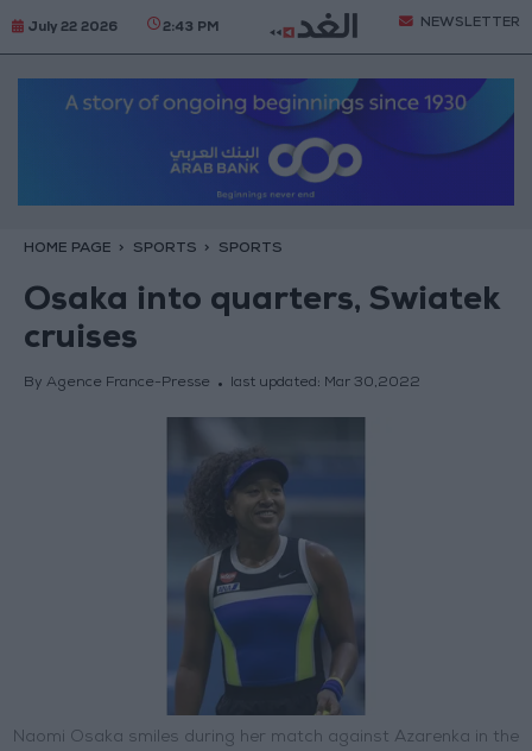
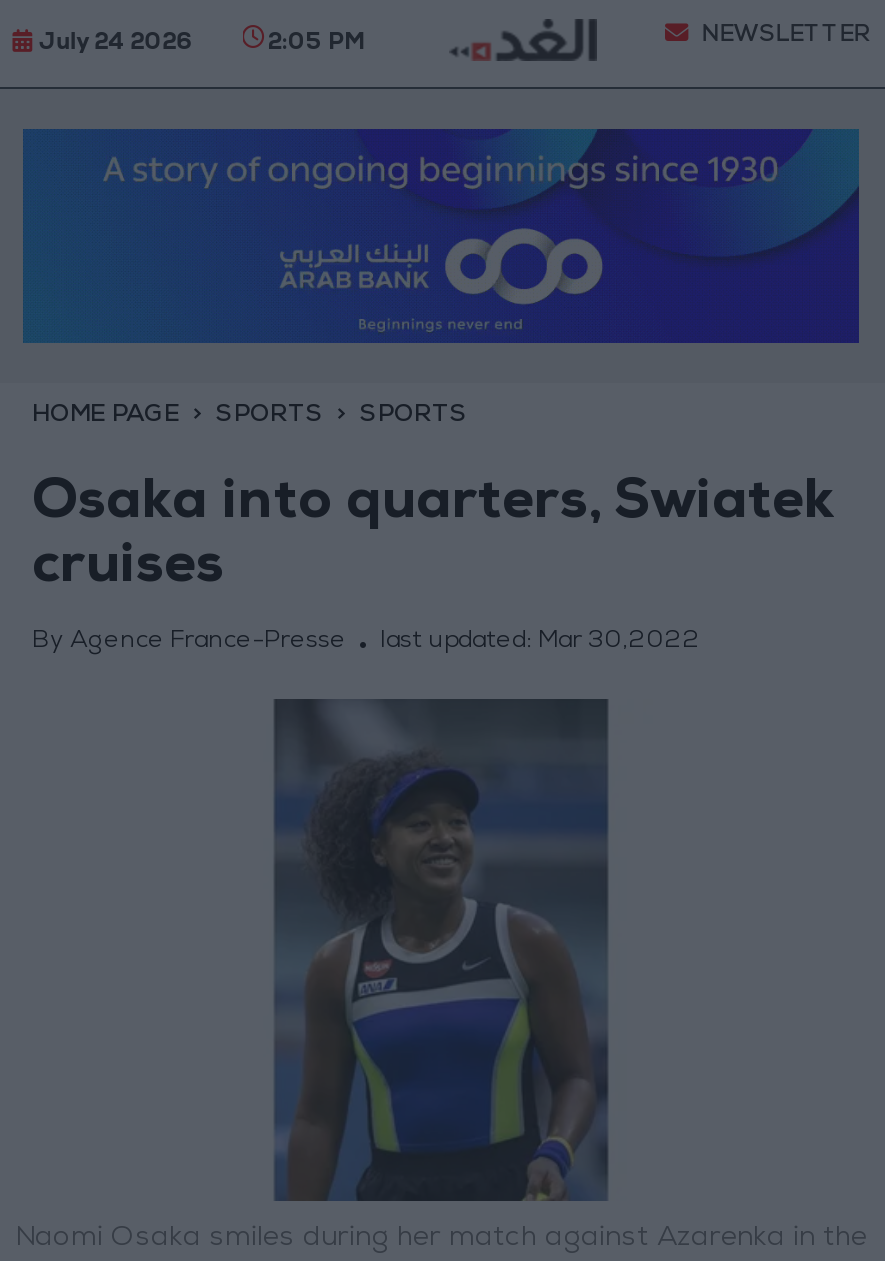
- July 22 2026
- 2:43 PM
+ July 24 2026
+ 2:05 PM
